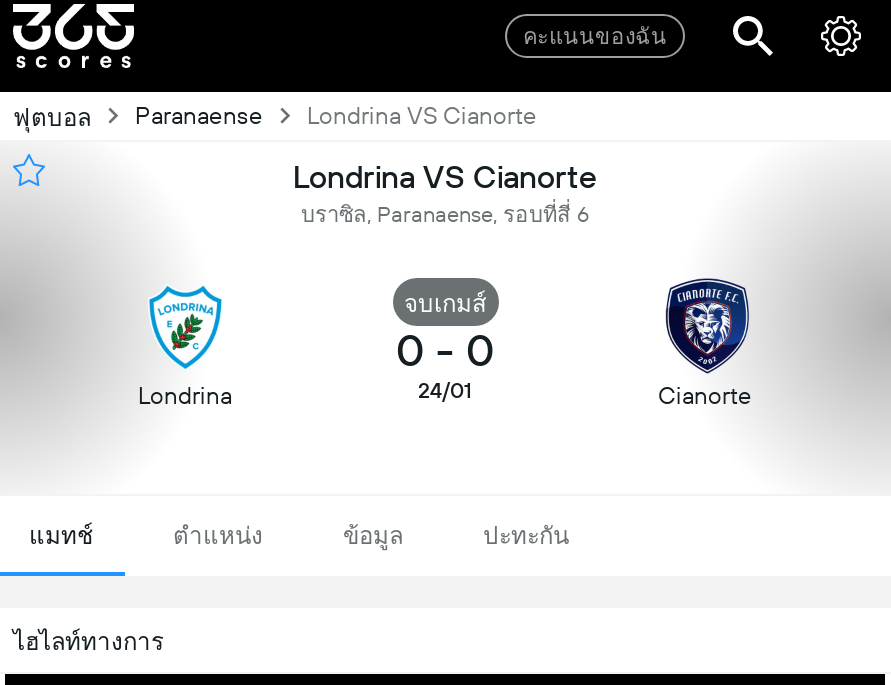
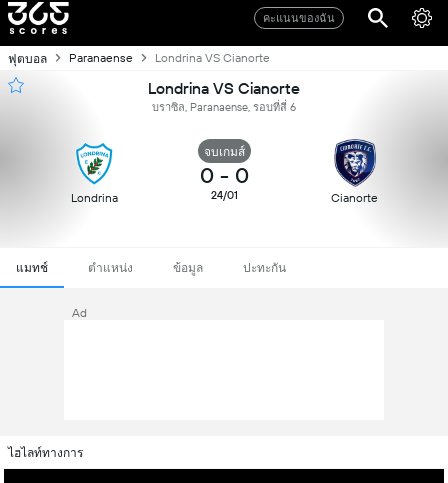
+ Ad
